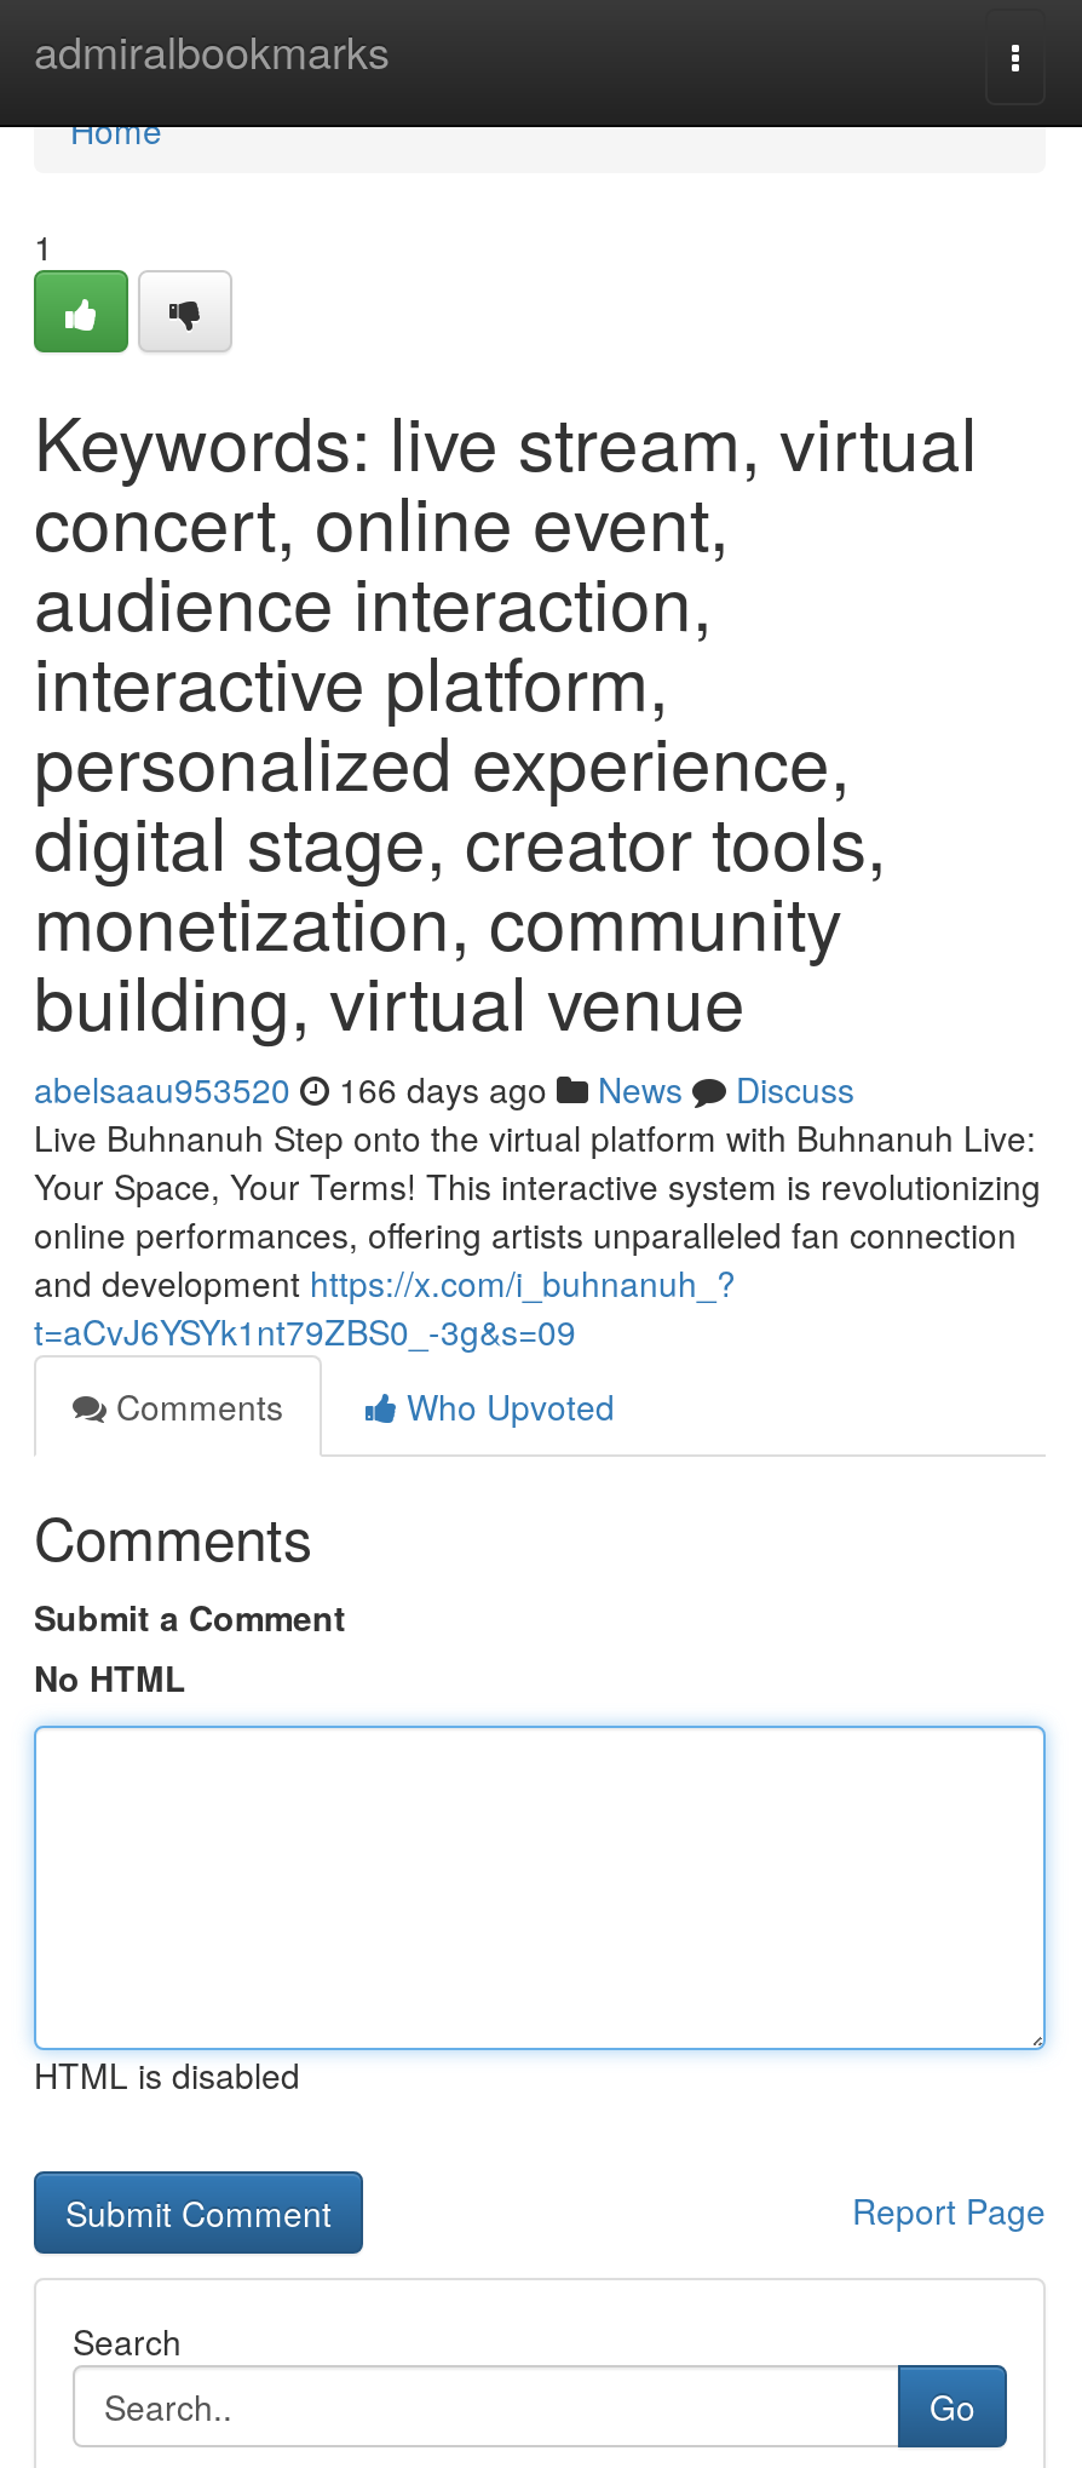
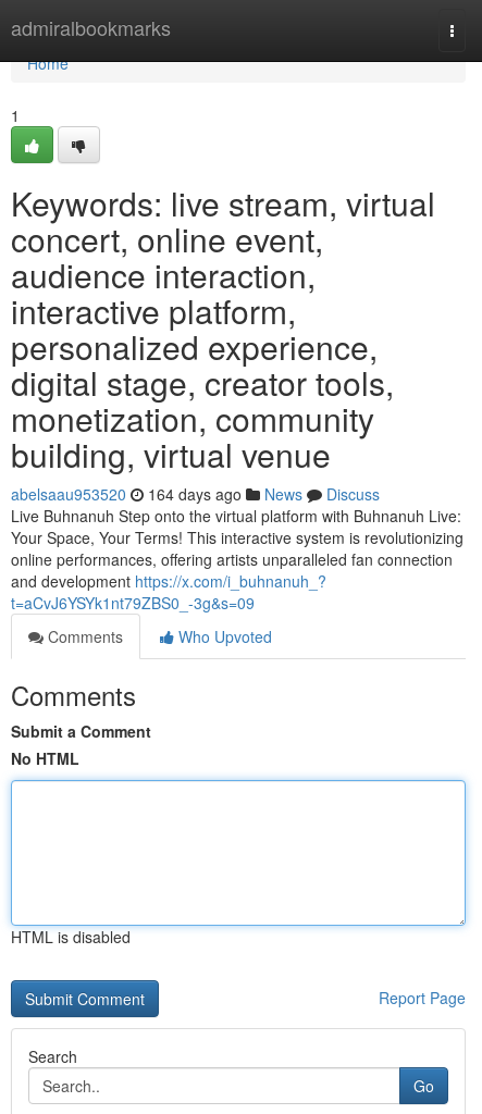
- abelsaau953520 166 days ago News Discuss
+ abelsaau953520 164 days ago News Discuss
